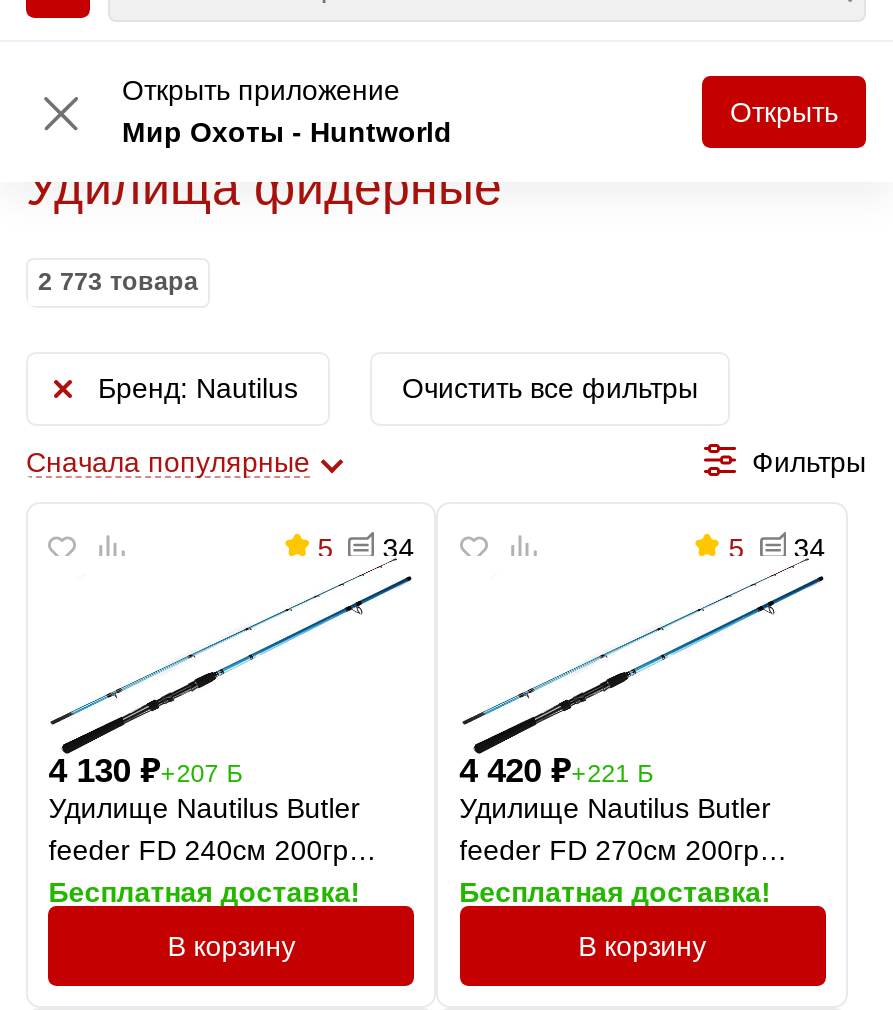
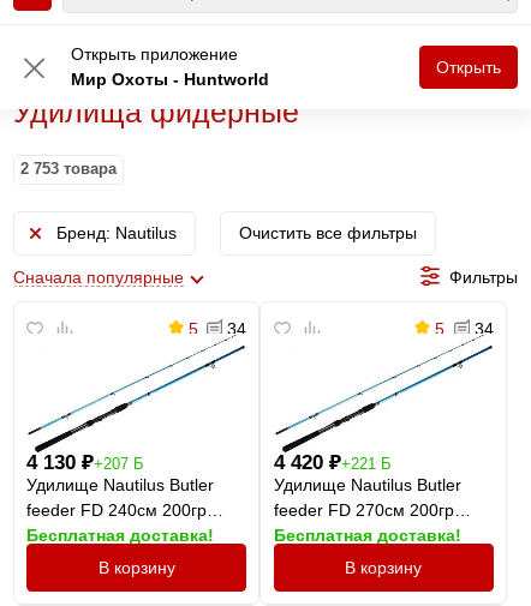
- 2 773 товара
+ 2 753 товара
